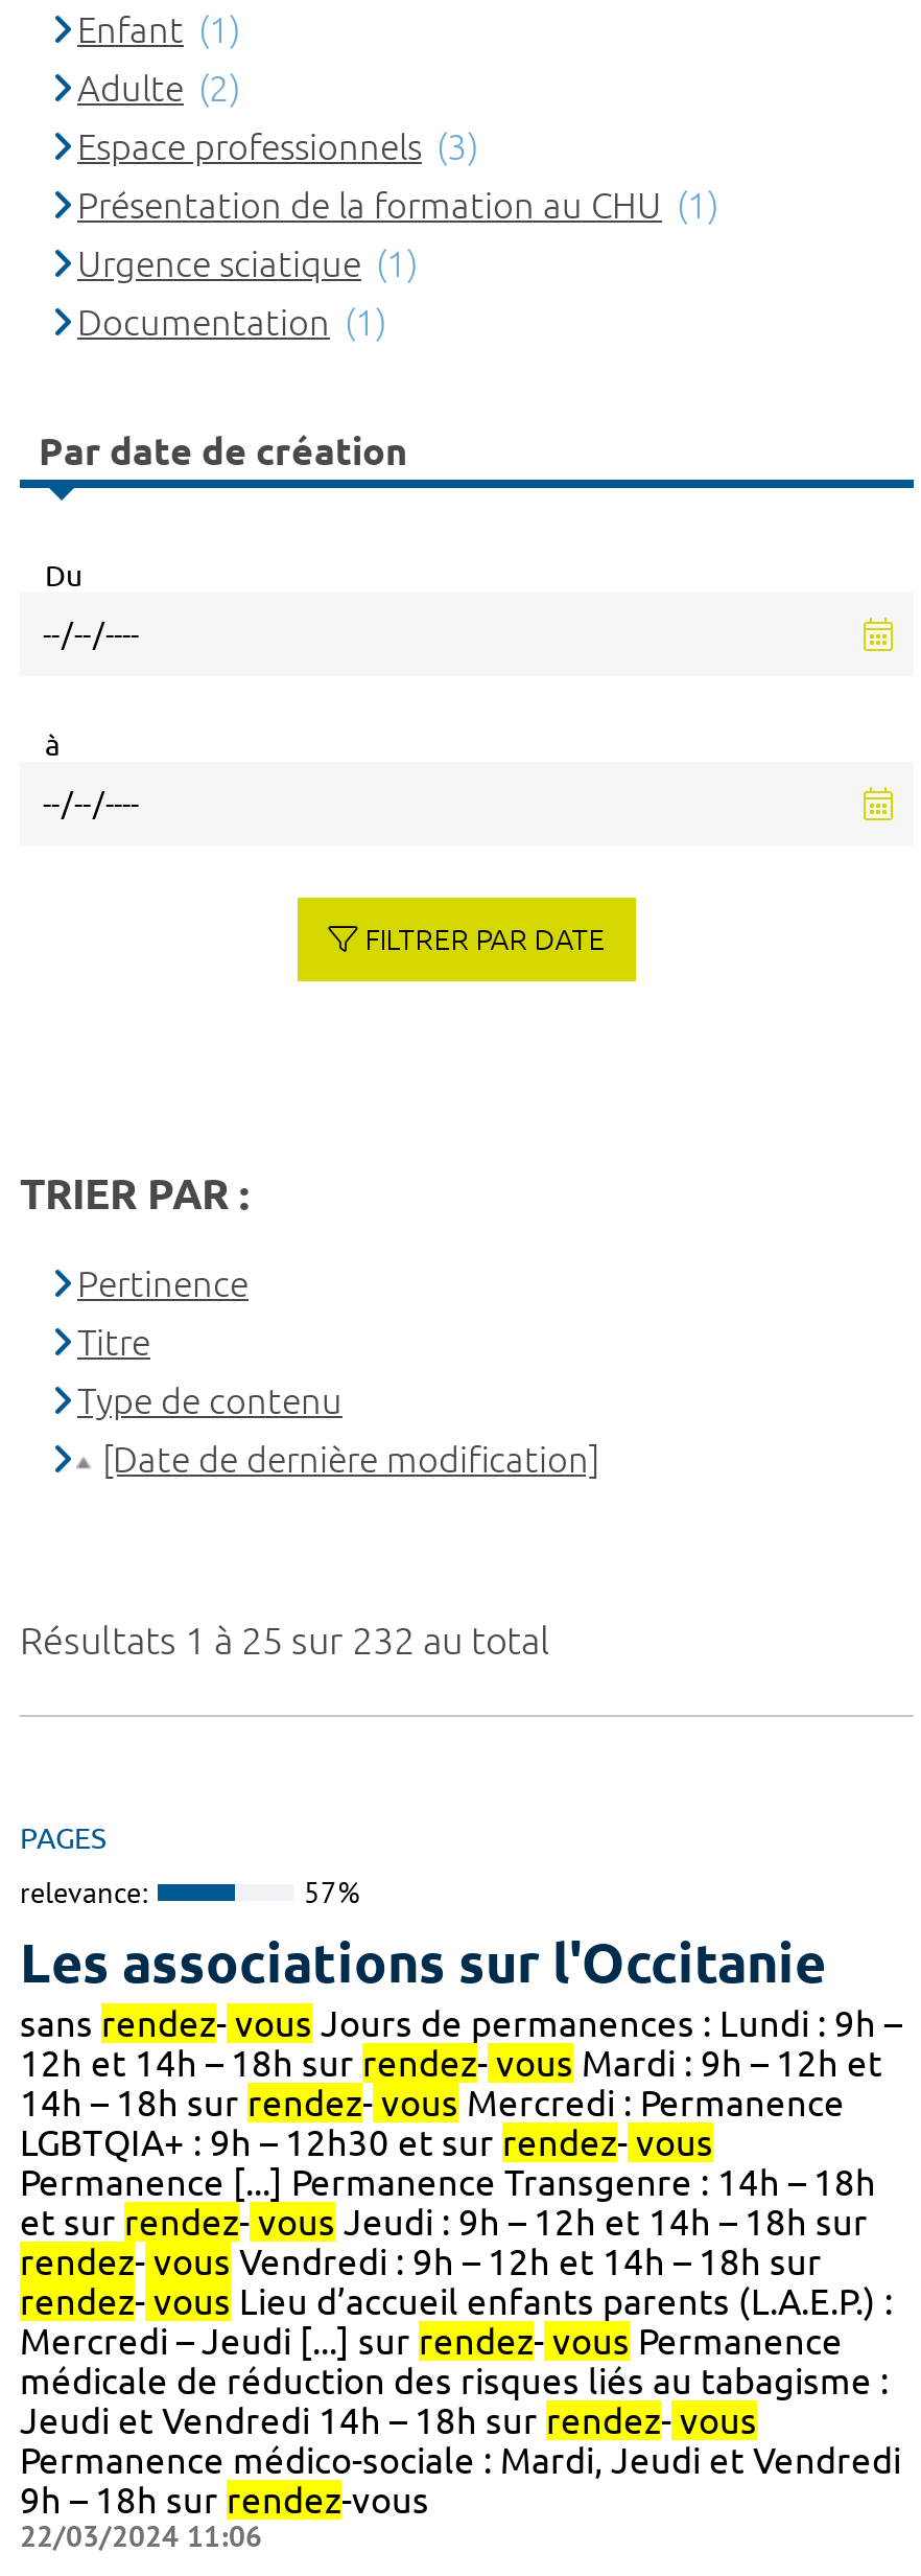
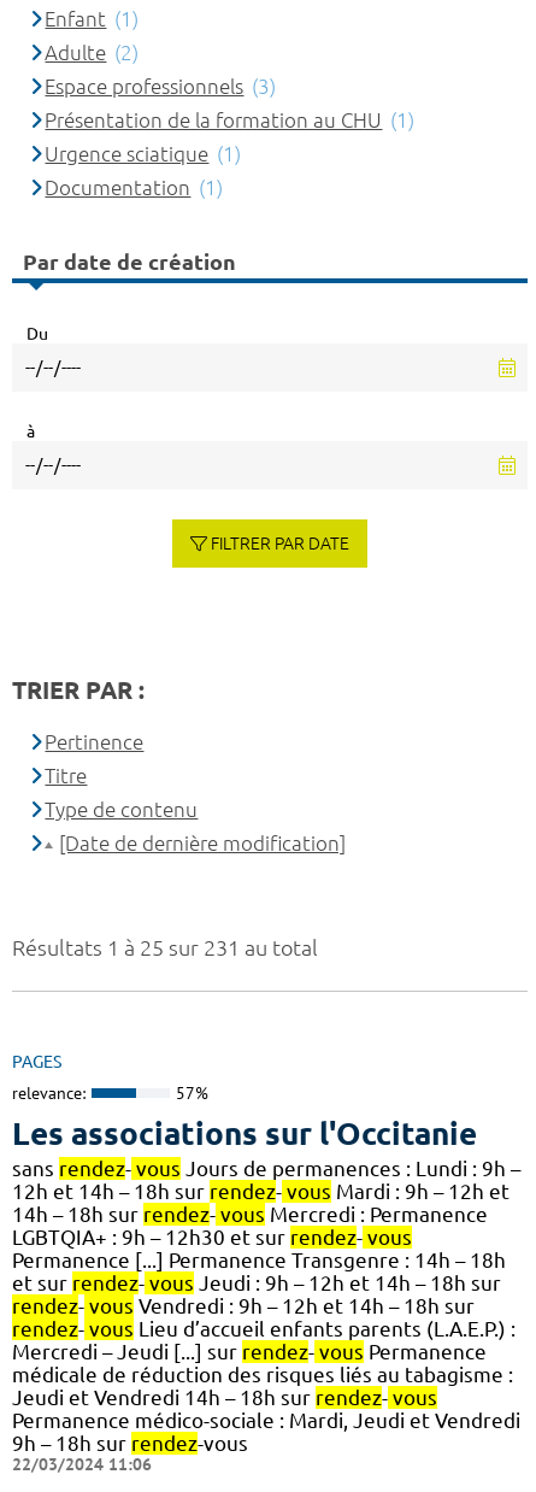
- Résultats 1 à 25 sur 232 au total
+ Résultats 1 à 25 sur 231 au total
